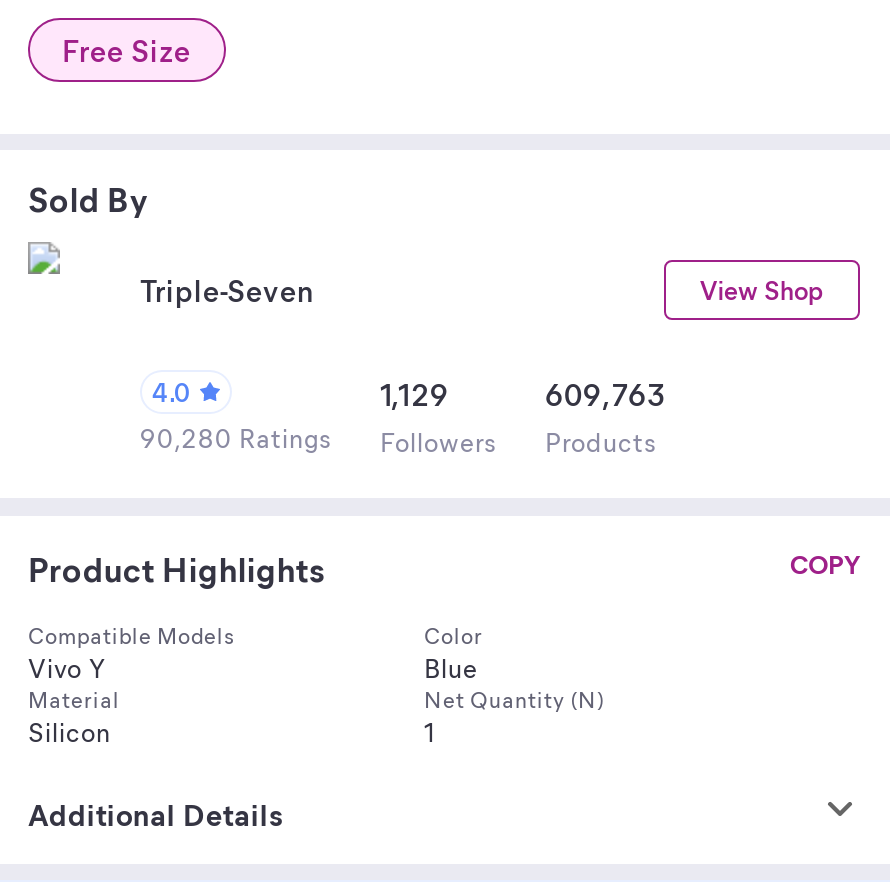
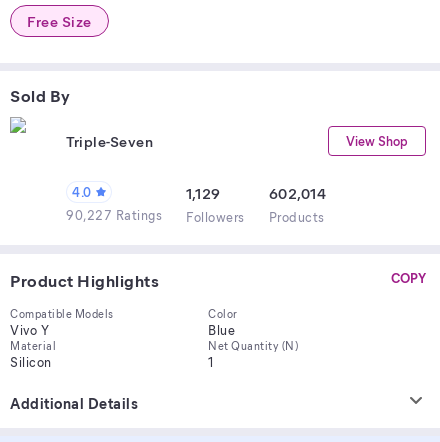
- 609,763
+ 602,014

- 90,280 Ratings Followers Products
+ 90,227 Ratings Followers Products
